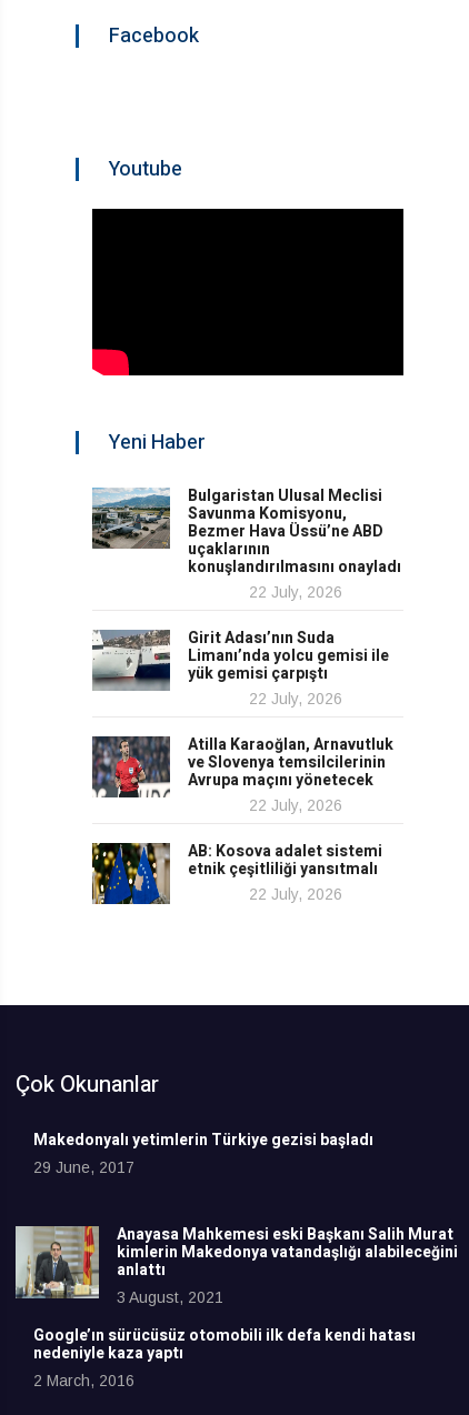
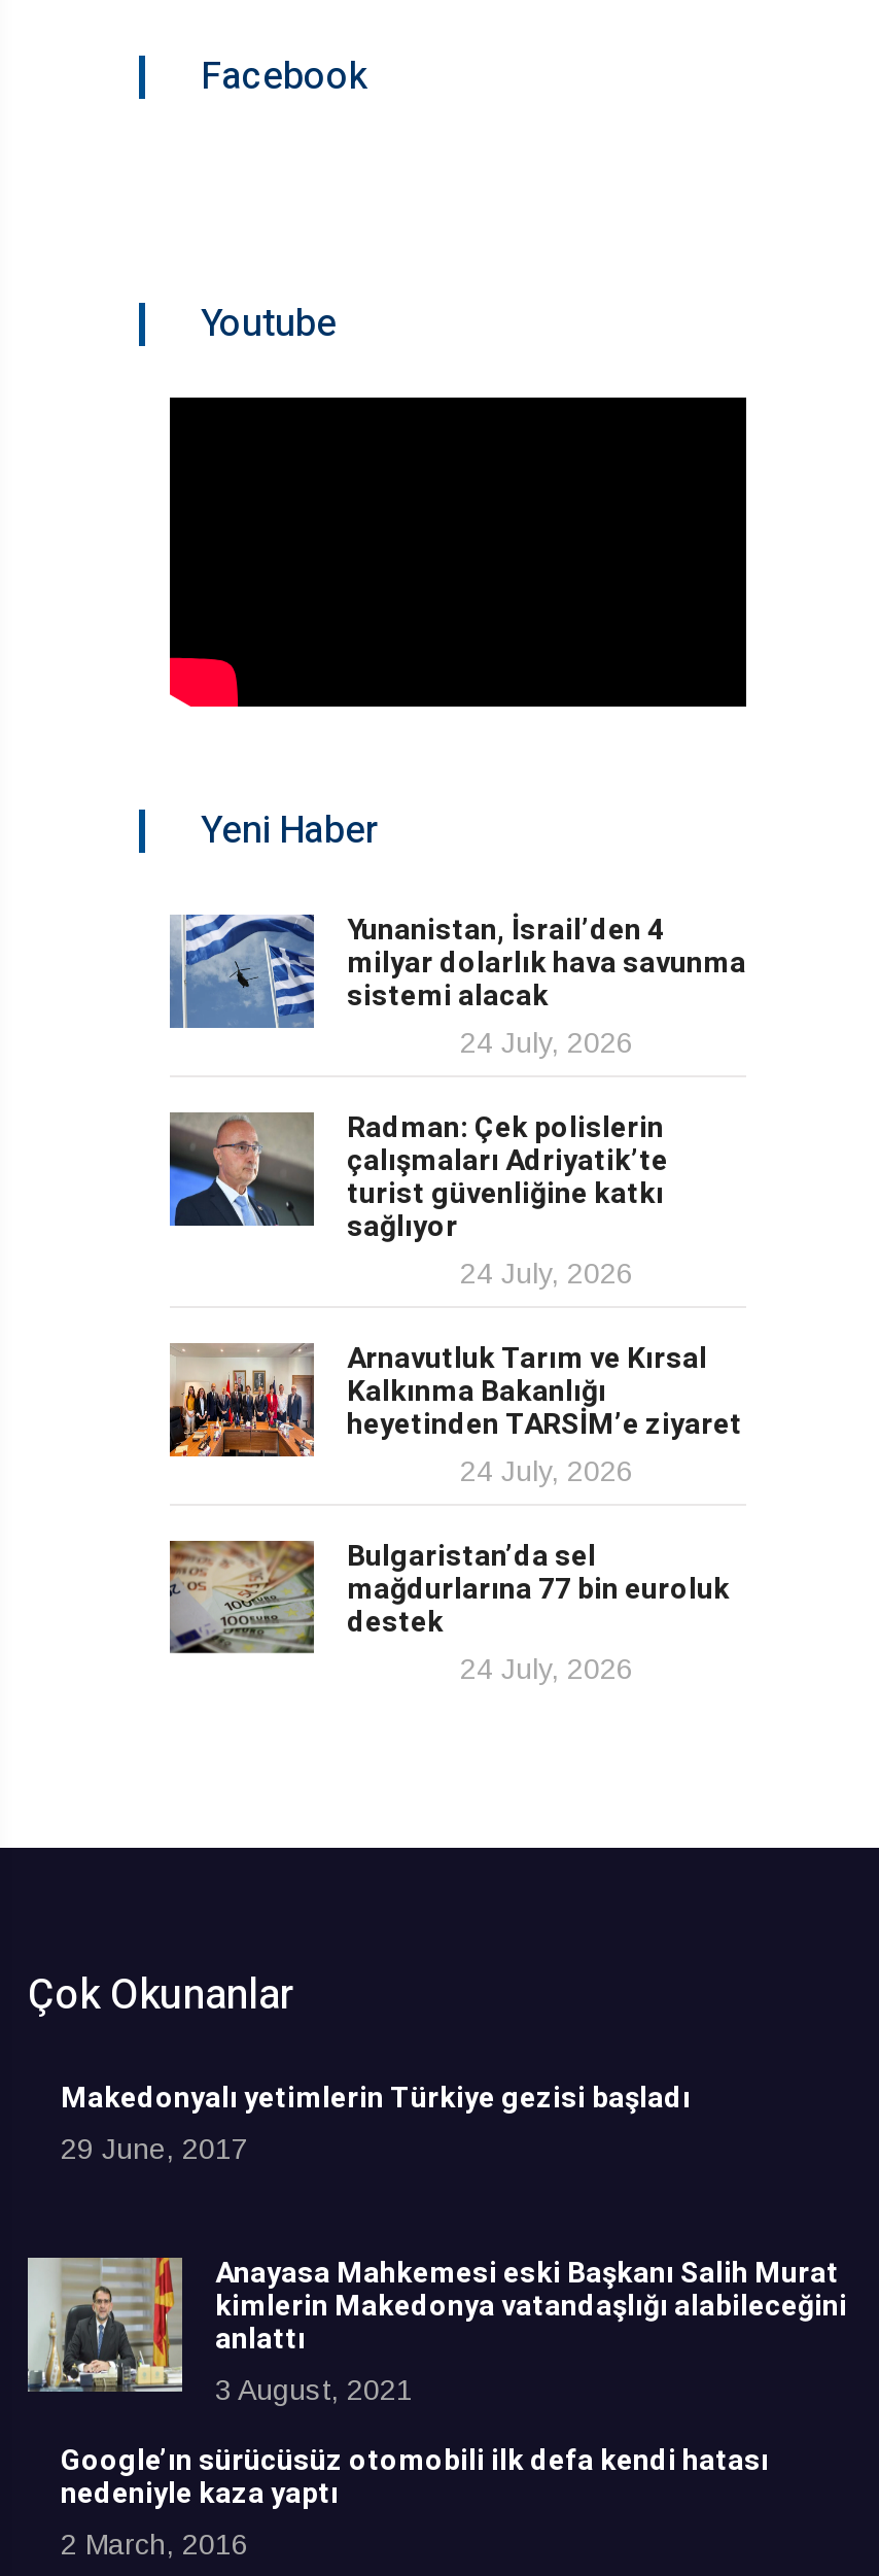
- [image]
- Bulgaristan Ulusal Meclisi
- Savunma Komisyonu,
- Bezmer Hava Üssü’ne ABD
- uçaklarının
- konuşlandırılmasını onayladı
- 22 July, 2026
+ [image]
+ Yunanistan, İsrail’den 4
+ milyar dolarlık hava savunma
+ sistemi alacak
+ 24 July, 2026

- [image]
- Girit Adası’nın Suda
- Limanı’nda yolcu gemisi ile
- yük gemisi çarpıştı
- 22 July, 2026
+ [image]
+ Radman: Çek polislerin
+ çalışmaları Adriyatik’te
+ turist güvenliğine katkı
+ sağlıyor
+ 24 July, 2026

- [image]
- Atilla Karaoğlan, Arnavutluk
- ve Slovenya temsilcilerinin
- Avrupa maçını yönetecek
- 22 July, 2026
+ [image]
+ Arnavutluk Tarım ve Kırsal
+ Kalkınma Bakanlığı
+ heyetinden TARSİM’e ziyaret
+ 24 July, 2026

- [image]
- AB: Kosova adalet sistemi
- etnik çeşitliliği yansıtmalı
- 22 July, 2026
+ [image]
+ Bulgaristan’da sel
+ mağdurlarına 77 bin euroluk
+ destek
+ 24 July, 2026
